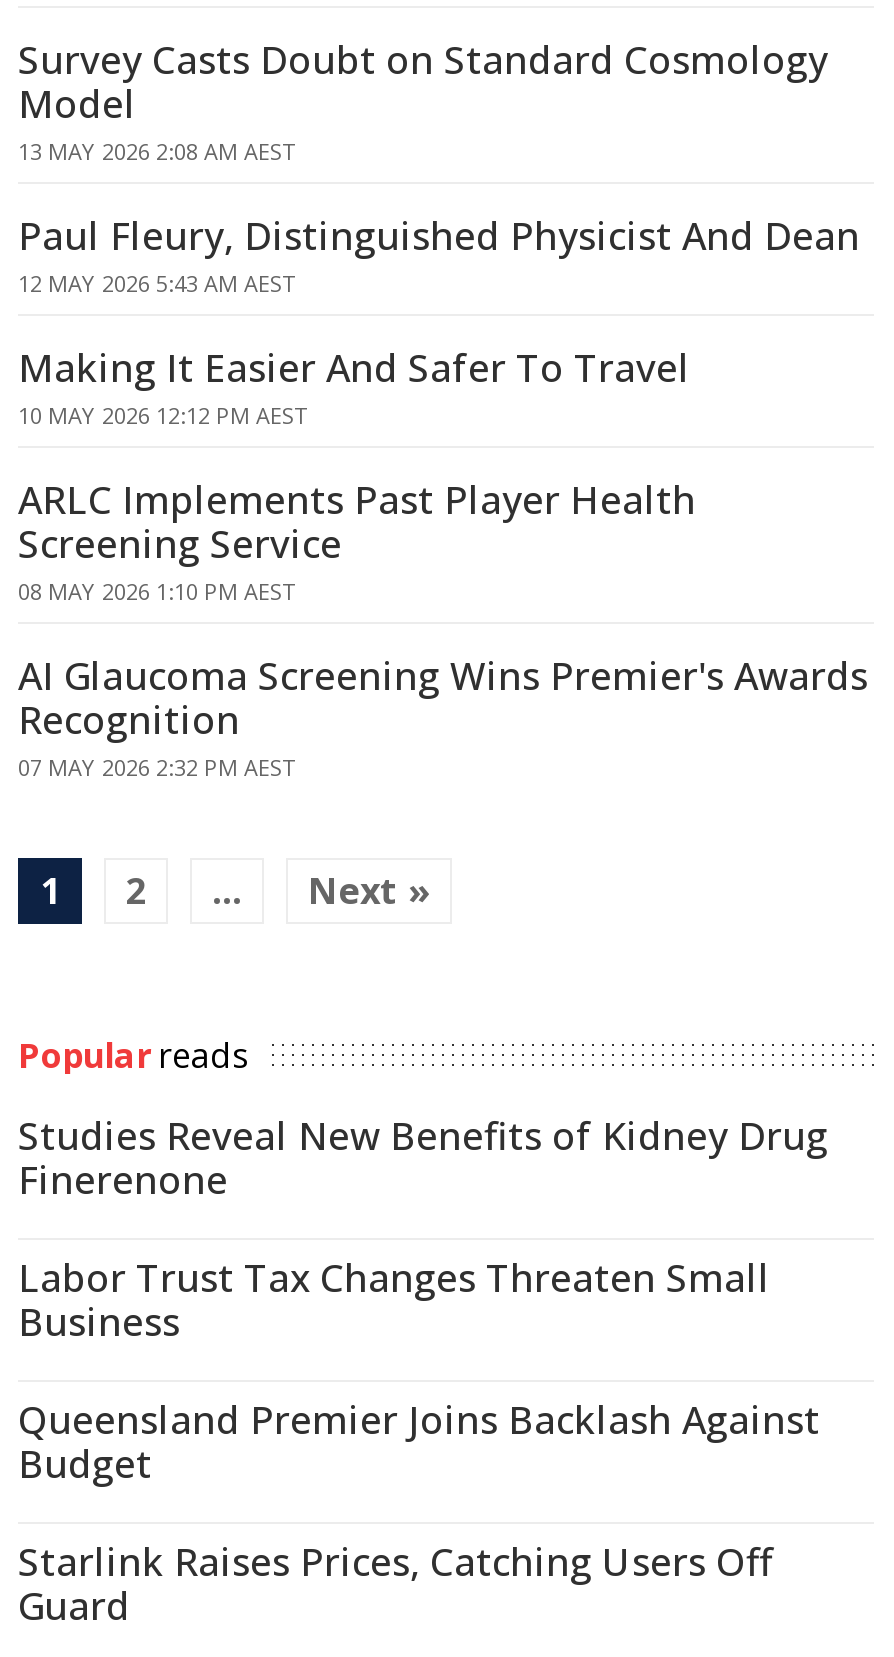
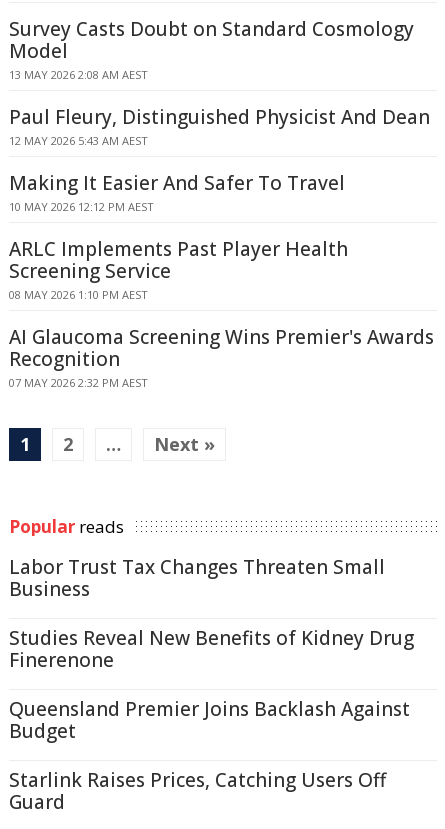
moved down: Studies Reveal New Benefits of Kidney Drug | Finerenone

moved up: Labor Trust Tax Changes Threaten Small | Business
